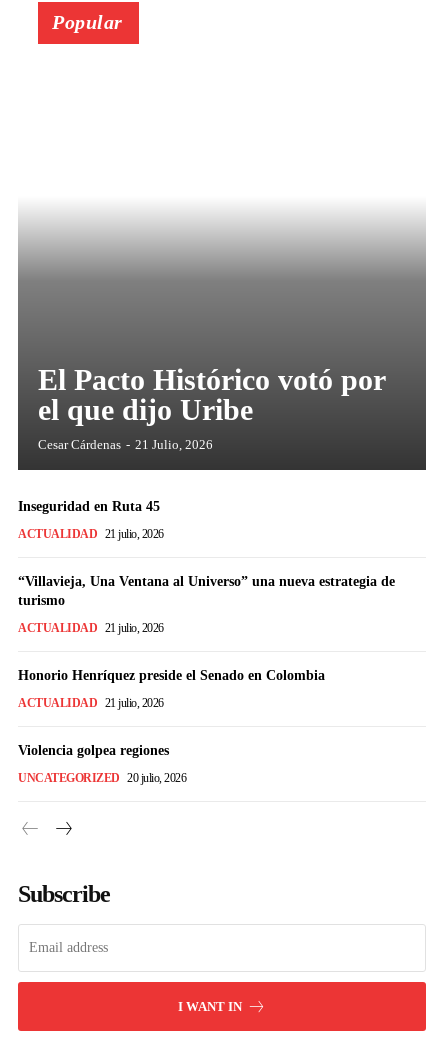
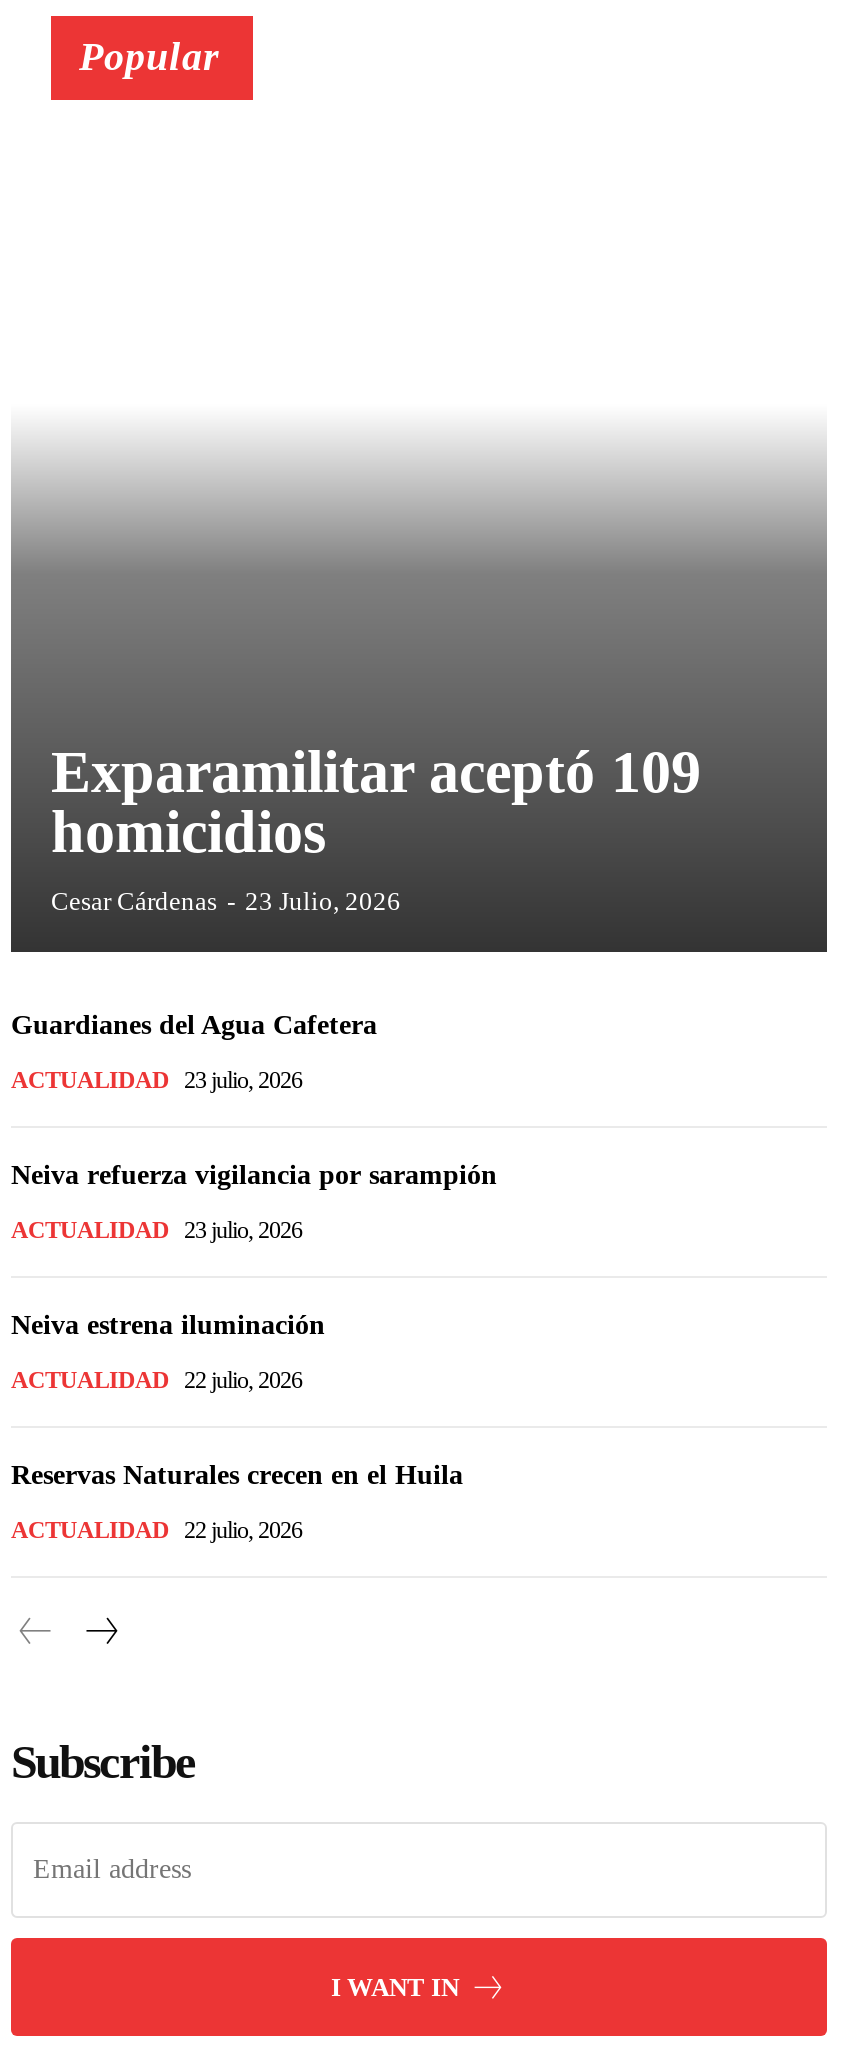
- El Pacto Histórico votó por
- el que dijo Uribe
- Cesar Cárdenas - 21 Julio, 2026
+ Exparamilitar aceptó 109
+ homicidios
+ Cesar Cárdenas - 23 Julio, 2026

- Inseguridad en Ruta 45
+ Guardianes del Agua Cafetera

- ACTUALIDAD 21 julio, 2026
+ ACTUALIDAD 23 julio, 2026

- “Villavieja, Una Ventana al Universo” una nueva estrategia de
- turismo
+ Neiva refuerza vigilancia por sarampión

- ACTUALIDAD 21 julio, 2026
+ ACTUALIDAD 23 julio, 2026

- Honorio Henríquez preside el Senado en Colombia
+ Neiva estrena iluminación

- ACTUALIDAD 21 julio, 2026
+ ACTUALIDAD 22 julio, 2026

- Violencia golpea regiones
+ Reservas Naturales crecen en el Huila

- UNCATEGORIZED 20 julio, 2026
+ ACTUALIDAD 22 julio, 2026
